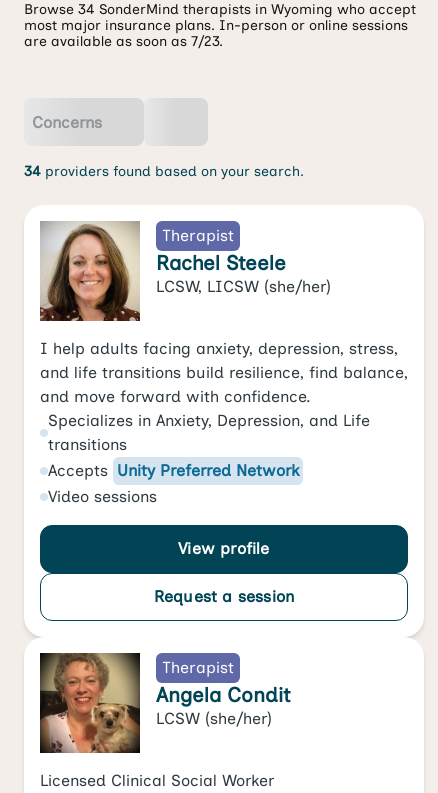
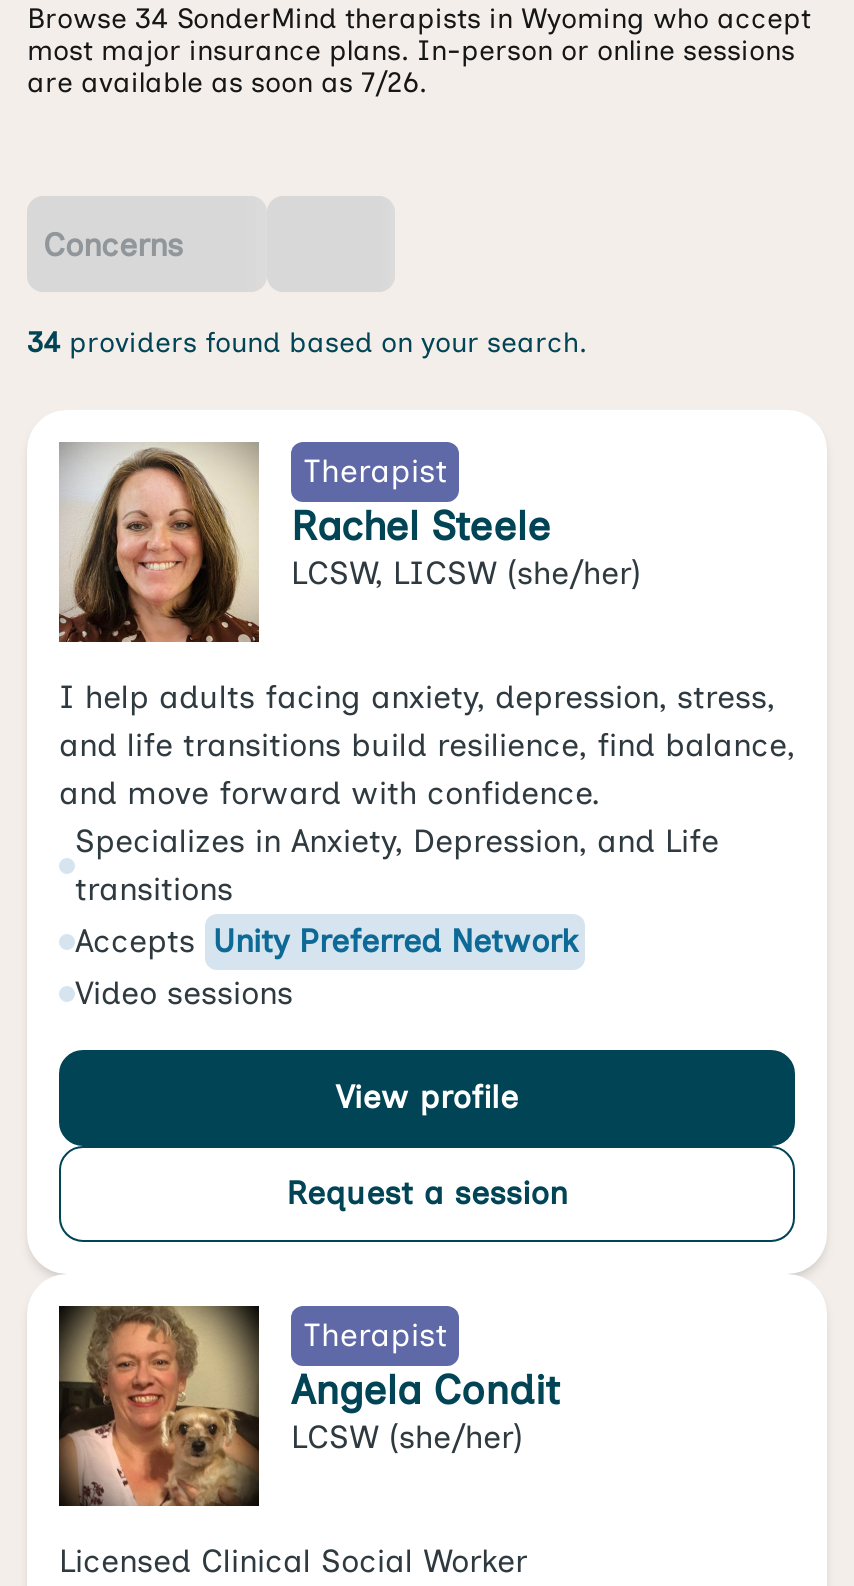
- are available as soon as 7/23.
+ are available as soon as 7/26.
